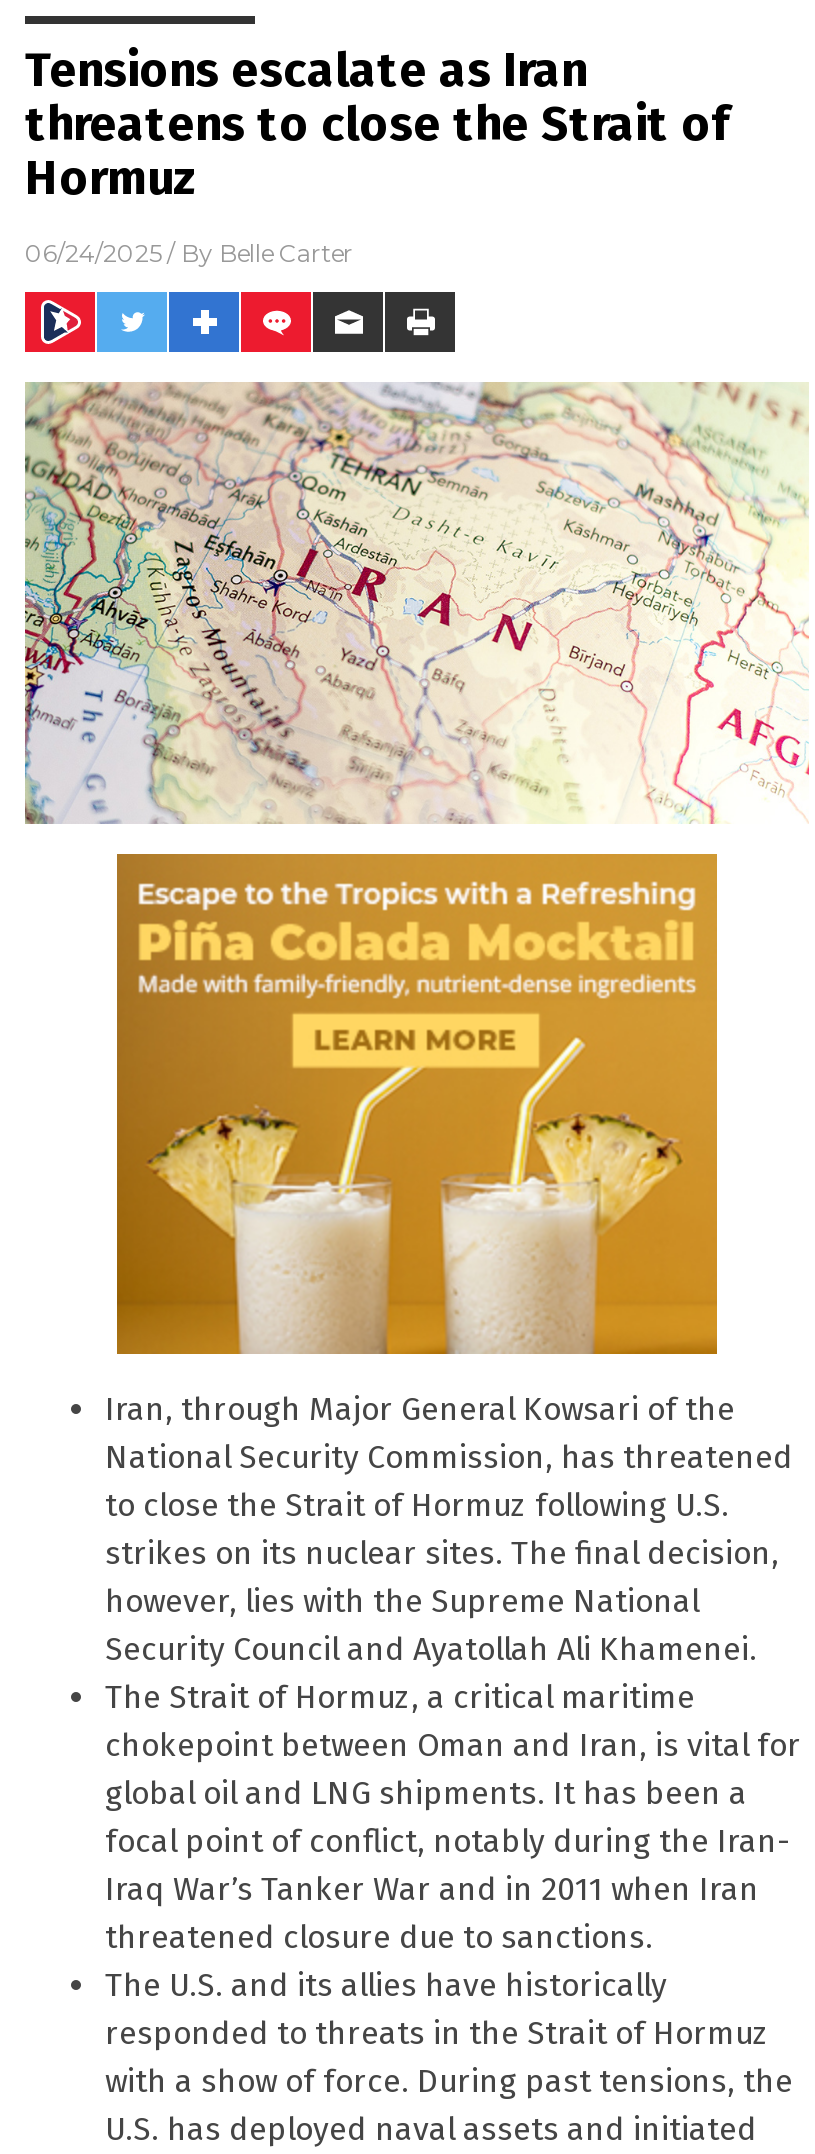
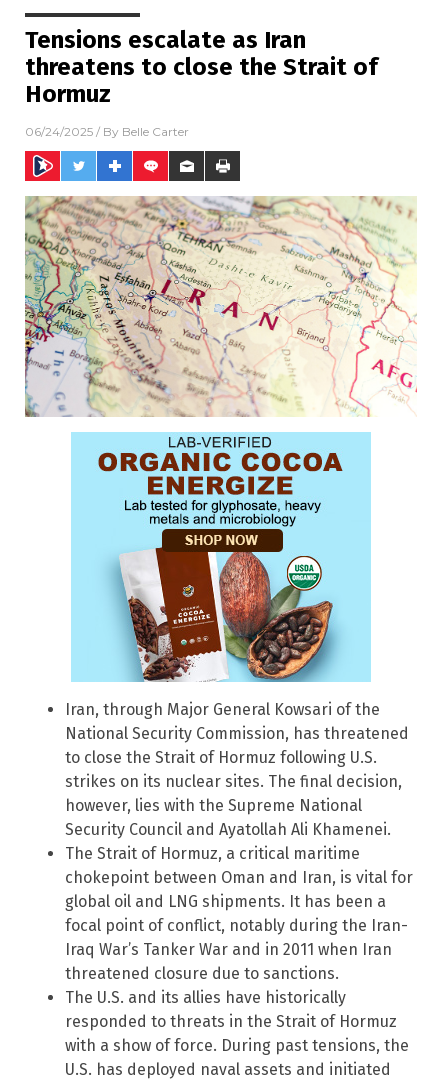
- [image]
+ [image]
